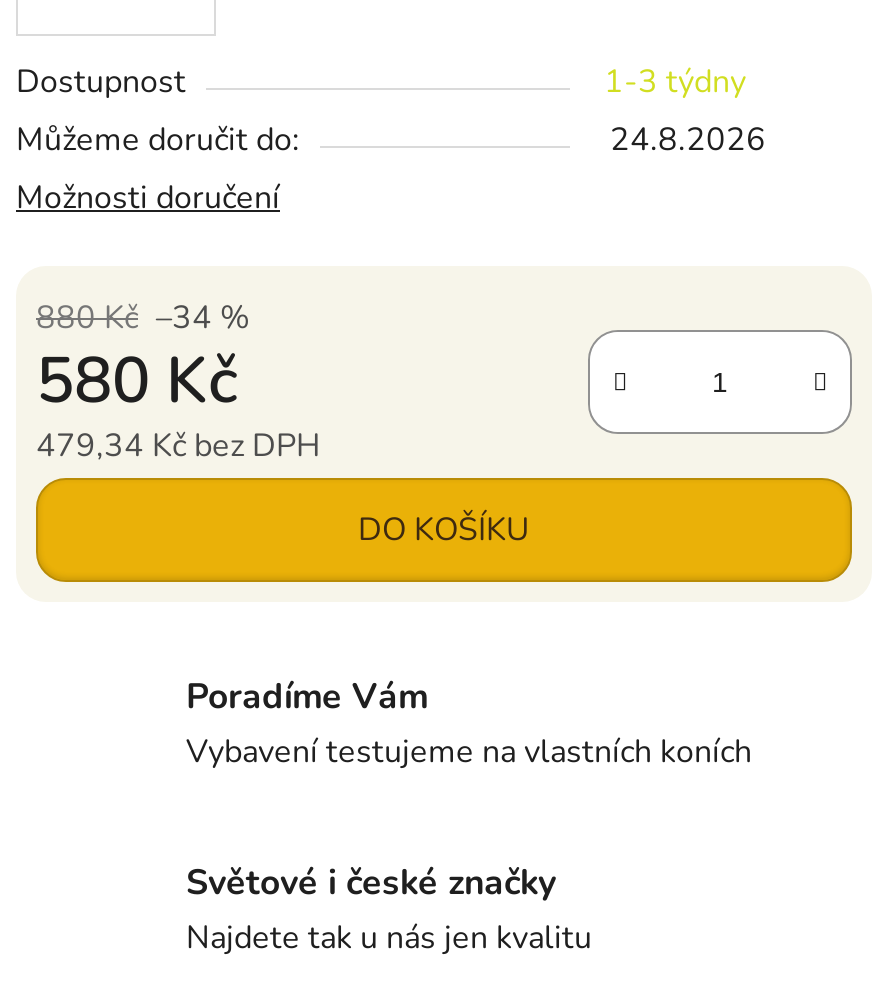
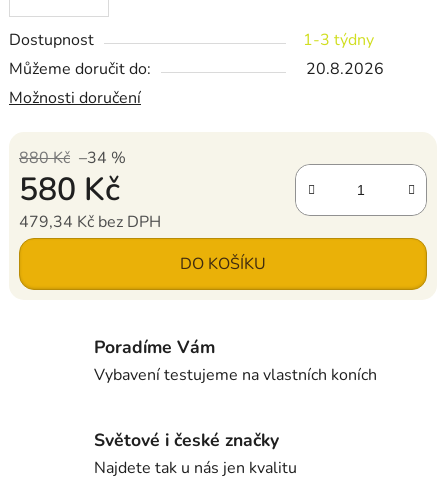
- 24.8.2026
+ 20.8.2026
